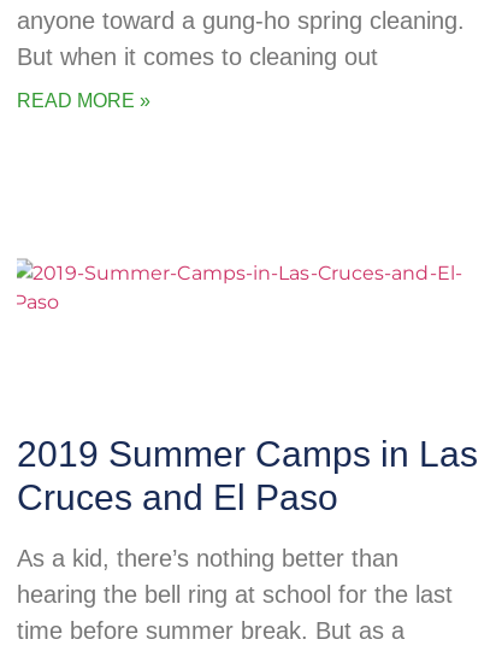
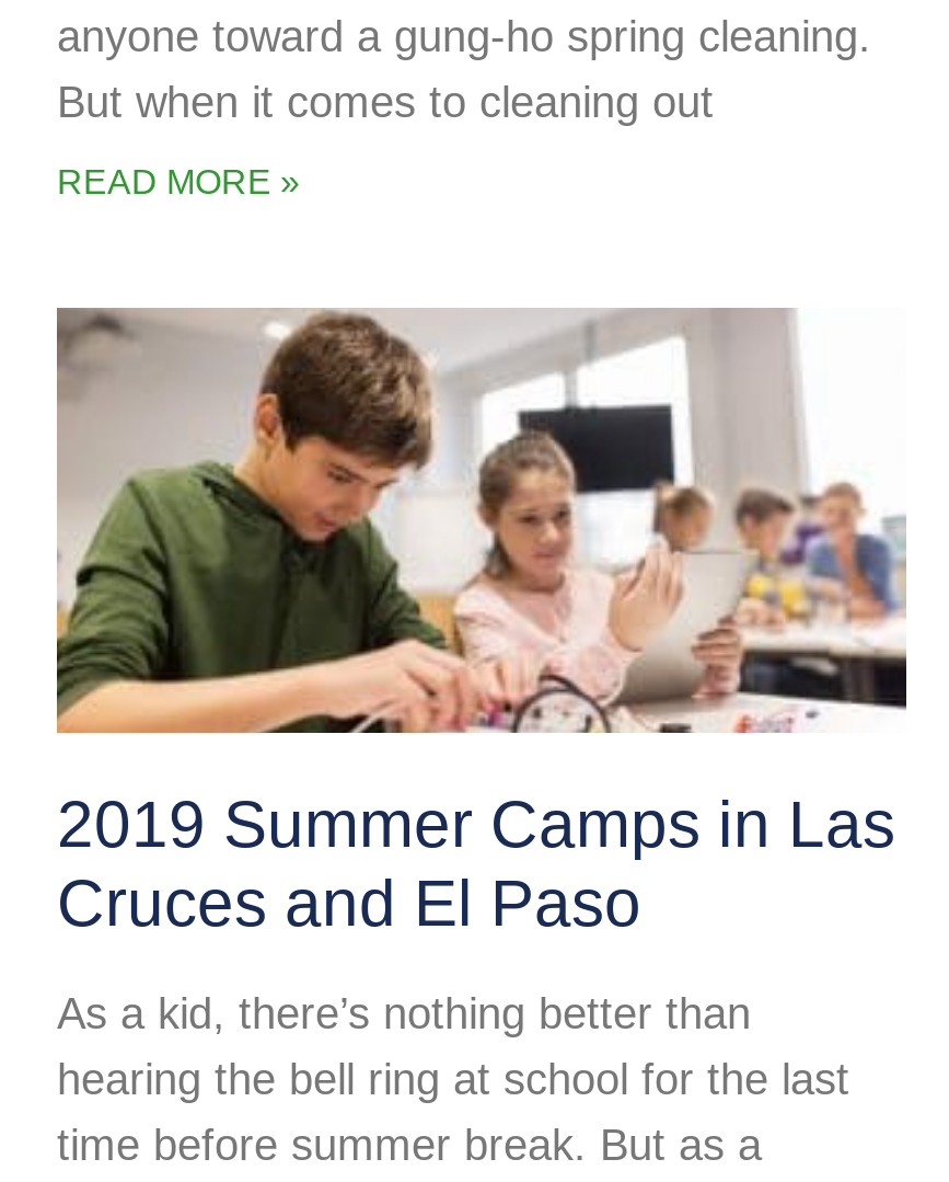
+ [image]
